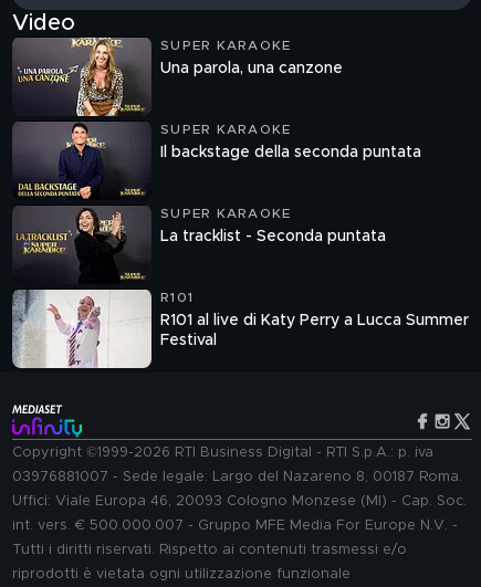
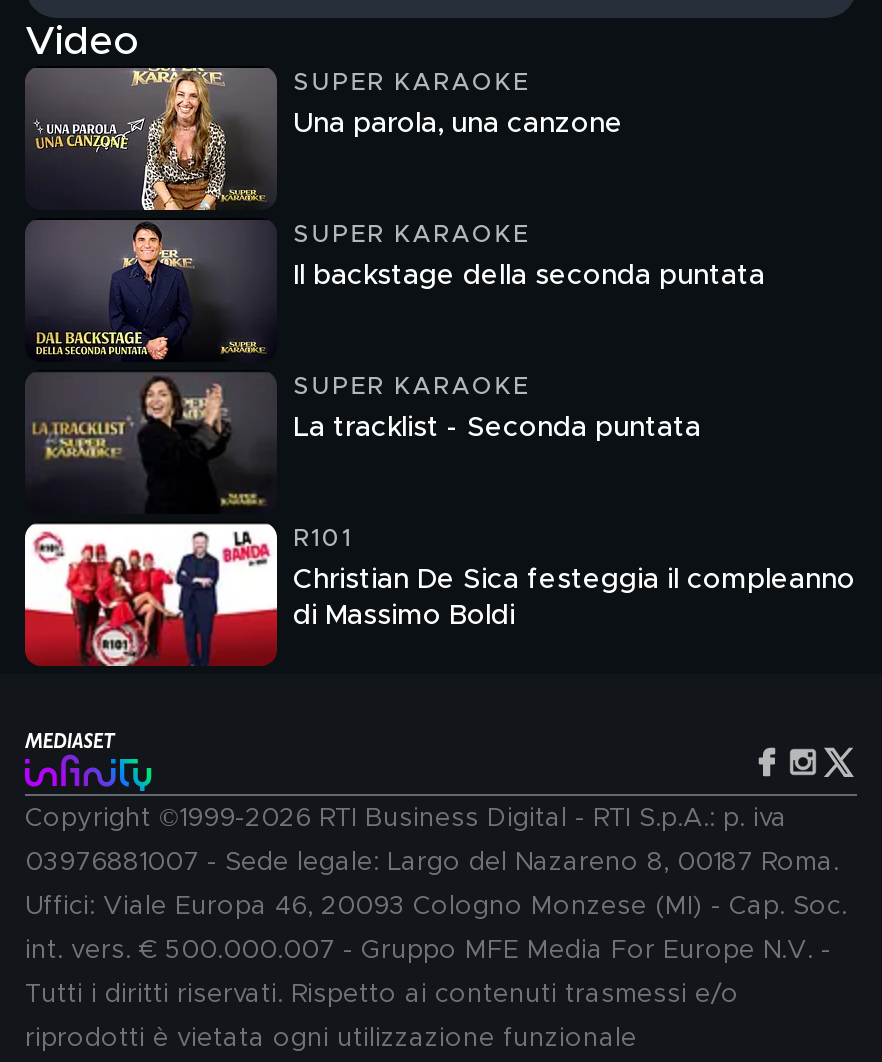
- [image]
- R101 al live di Katy Perry a Lucca Summer
- Festival
+ [image]
+ Christian De Sica festeggia il compleanno
+ di Massimo Boldi
